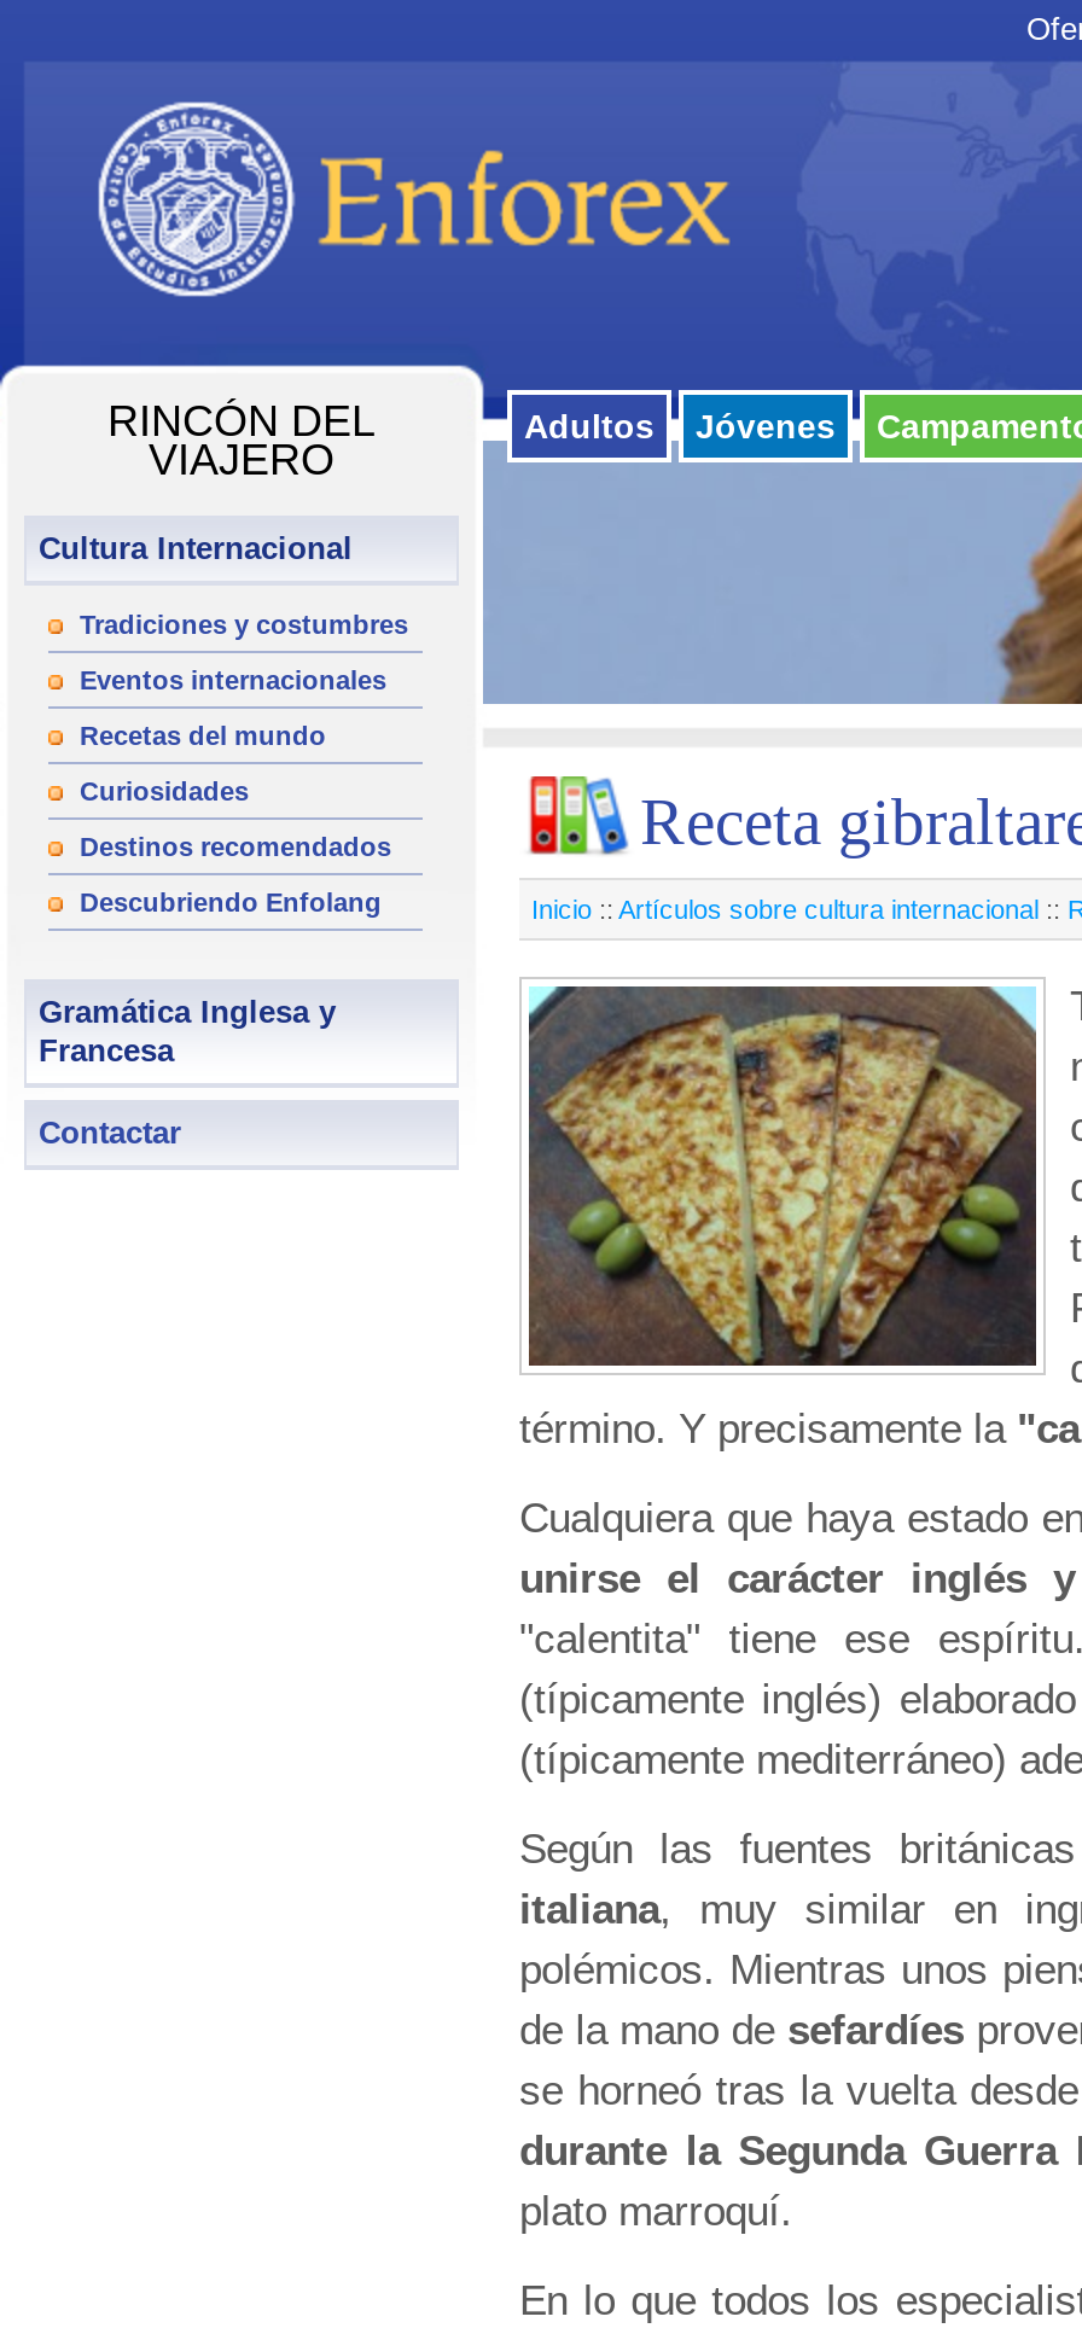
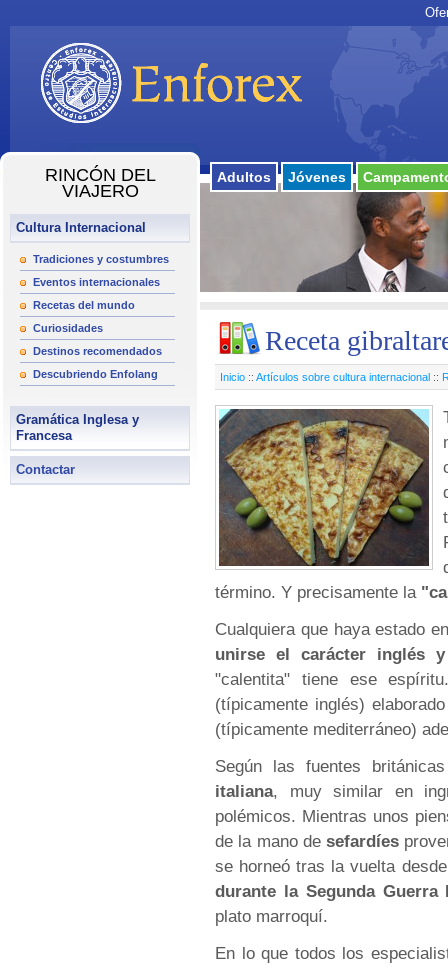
- [image]
+ [image]
